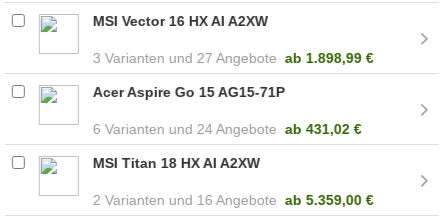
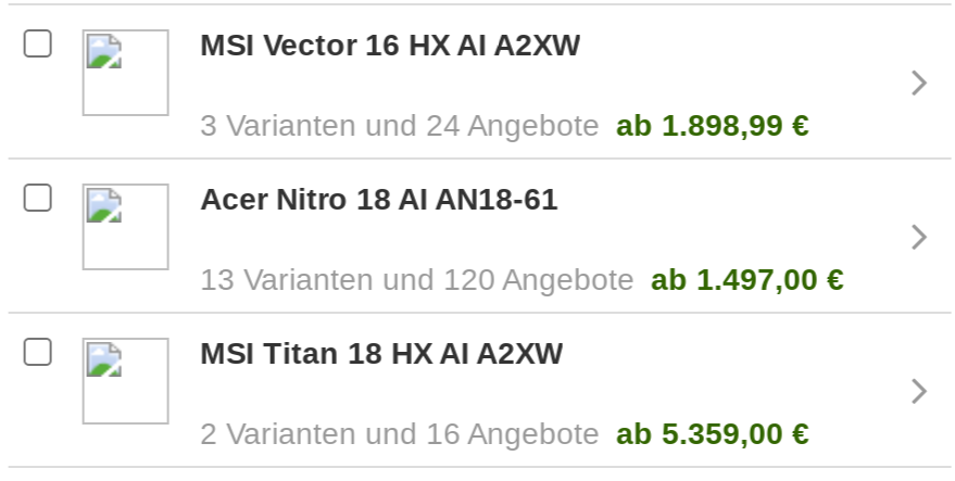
- 27 Angebote ab 1.898,99 €
+ 24 Angebote ab 1.898,99 €

- Acer Aspire Go 15 AG15-71P
+ Acer Nitro 18 AI AN18-61

- 6
+ 13

- 24 Angebote ab 431,02 €
+ 120 Angebote ab 1.497,00 €
